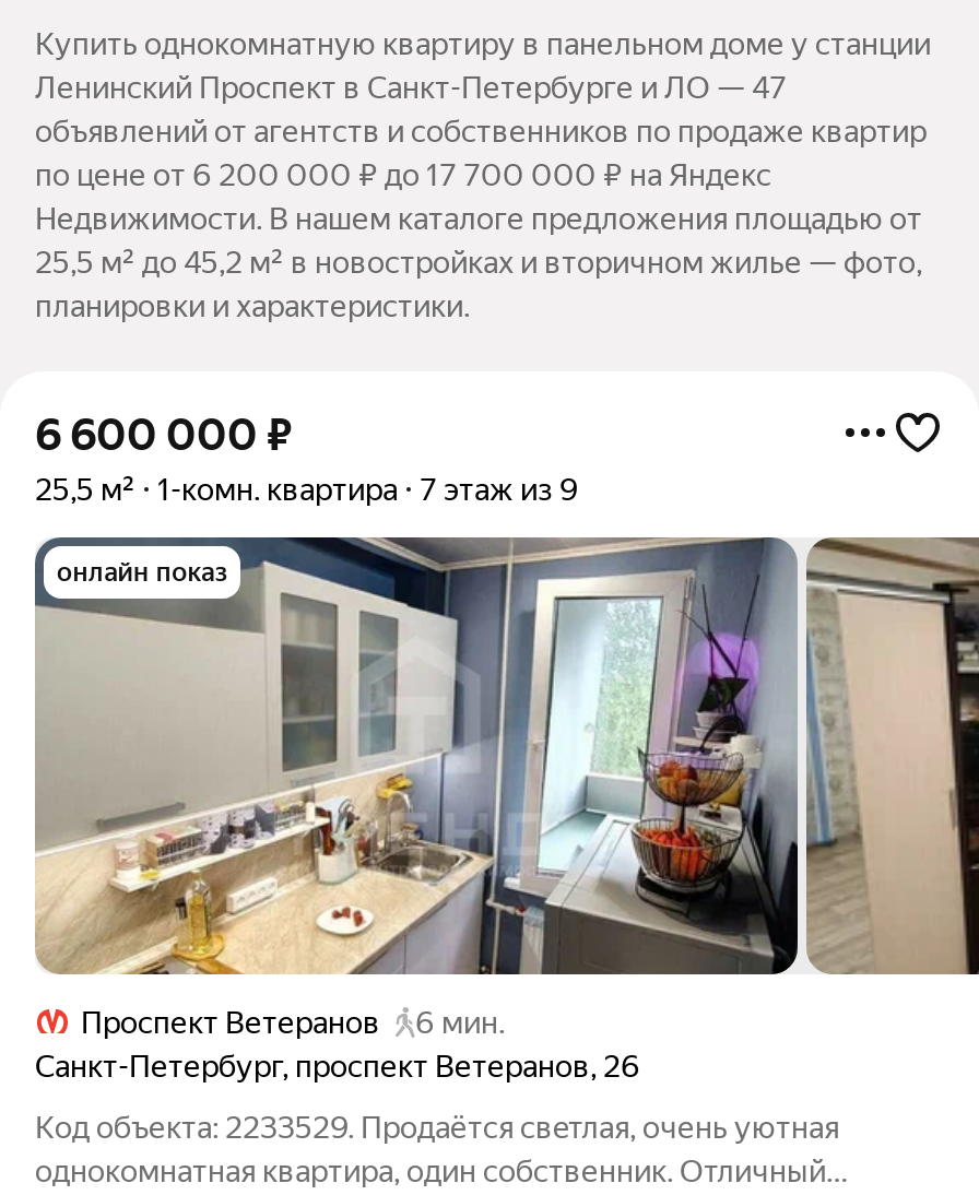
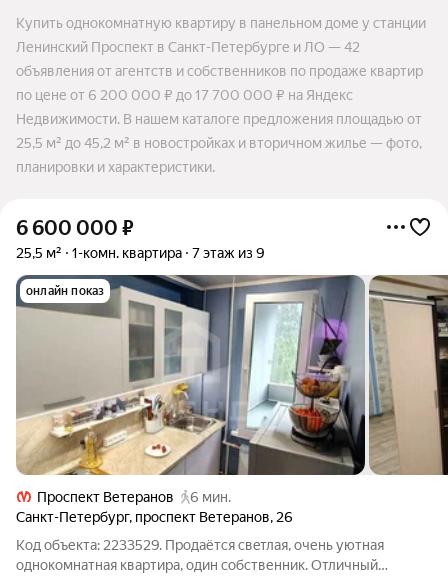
- Ленинский Проспект в Санкт-Петербурге и ЛО — 47
+ Ленинский Проспект в Санкт-Петербурге и ЛО — 42

- объявлений от агентств и собственников по продаже квартир
+ объявления от агентств и собственников по продаже квартир
